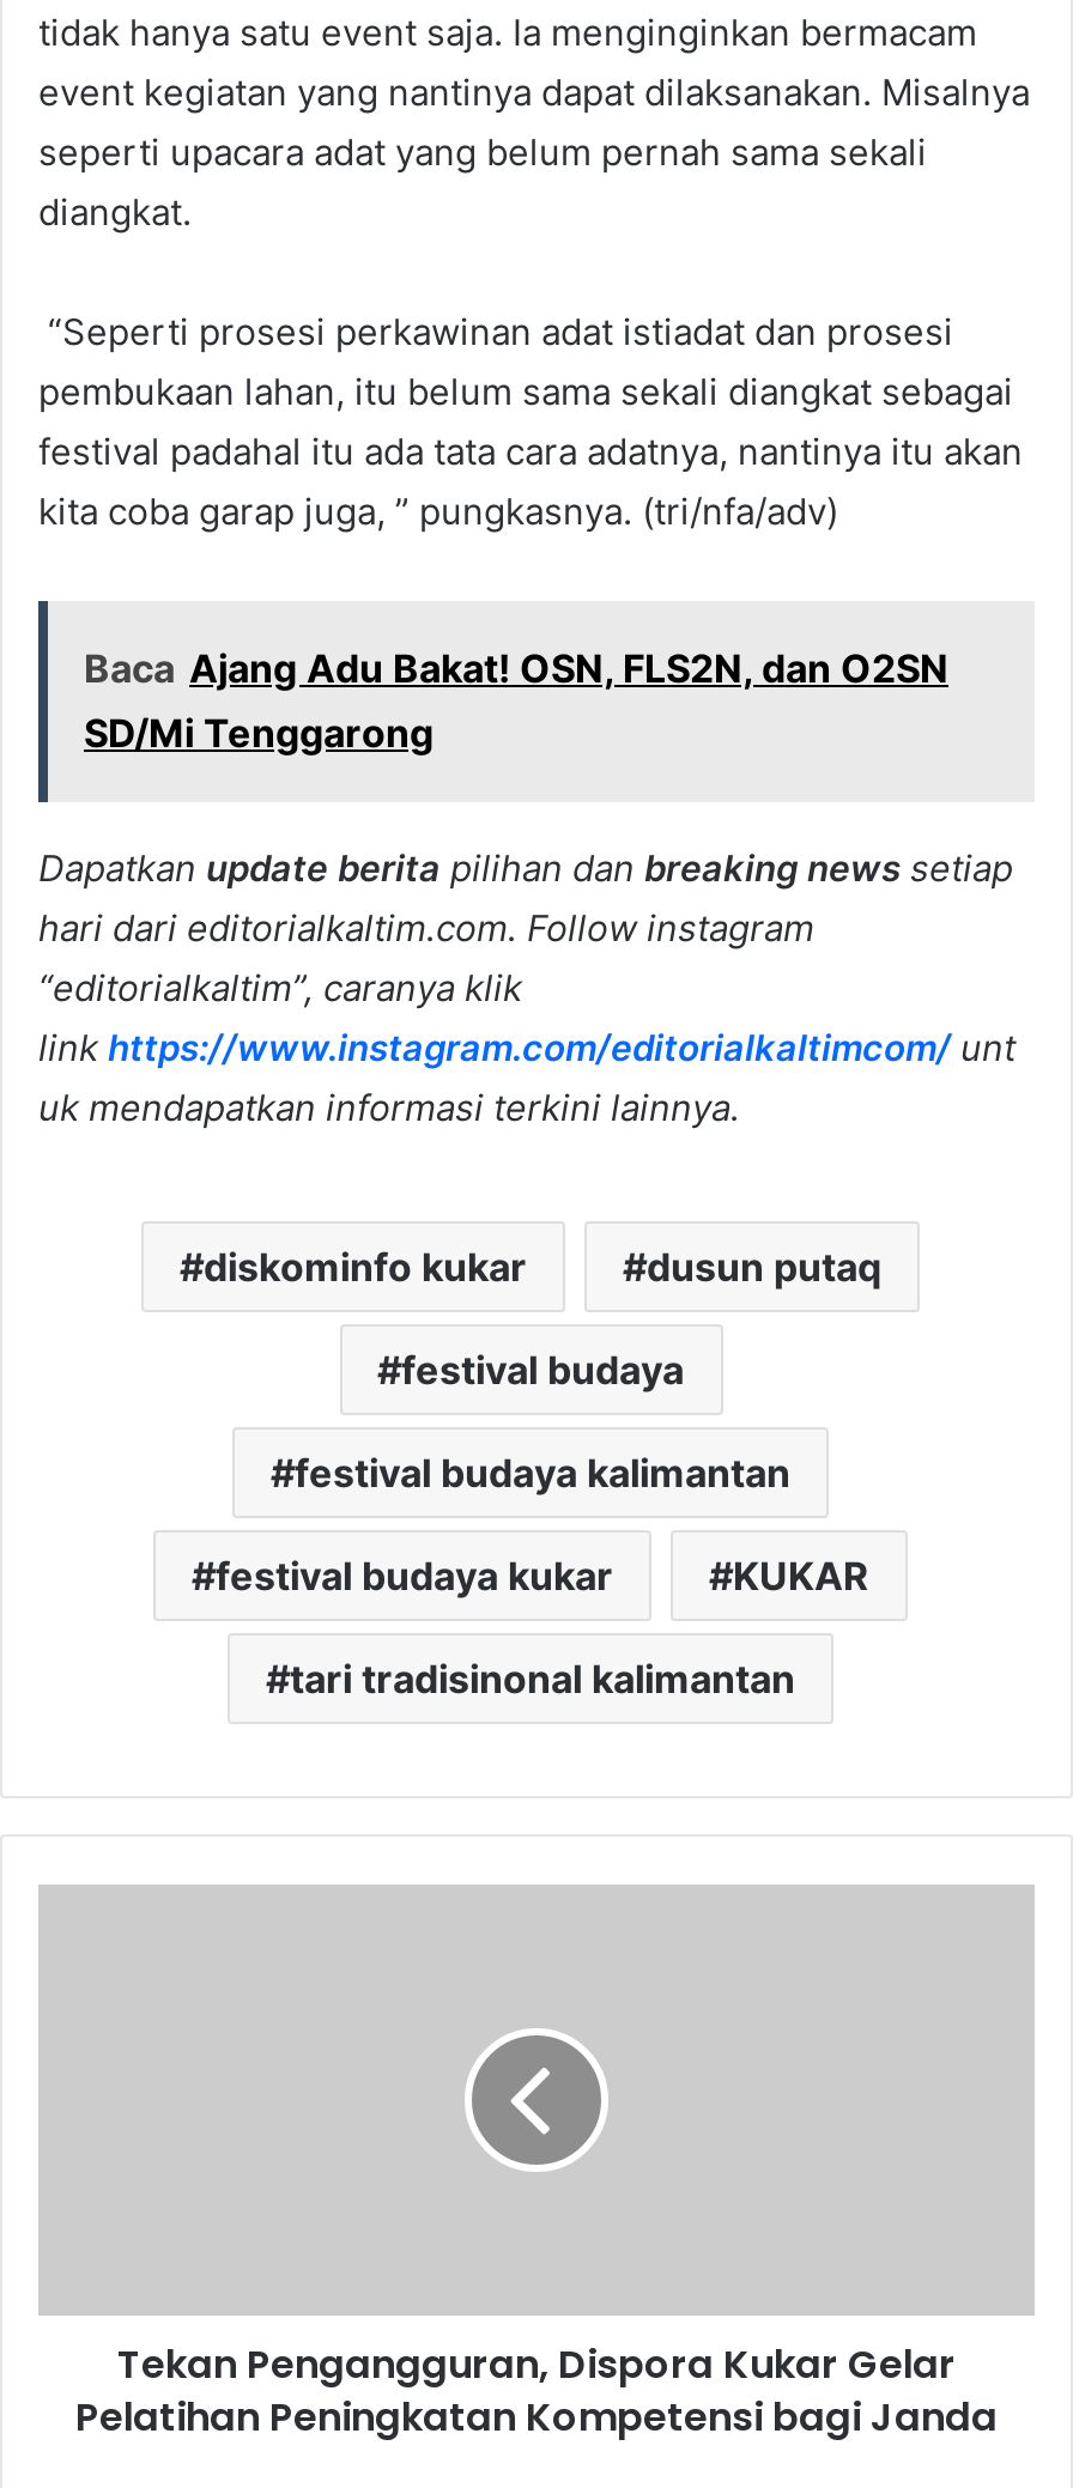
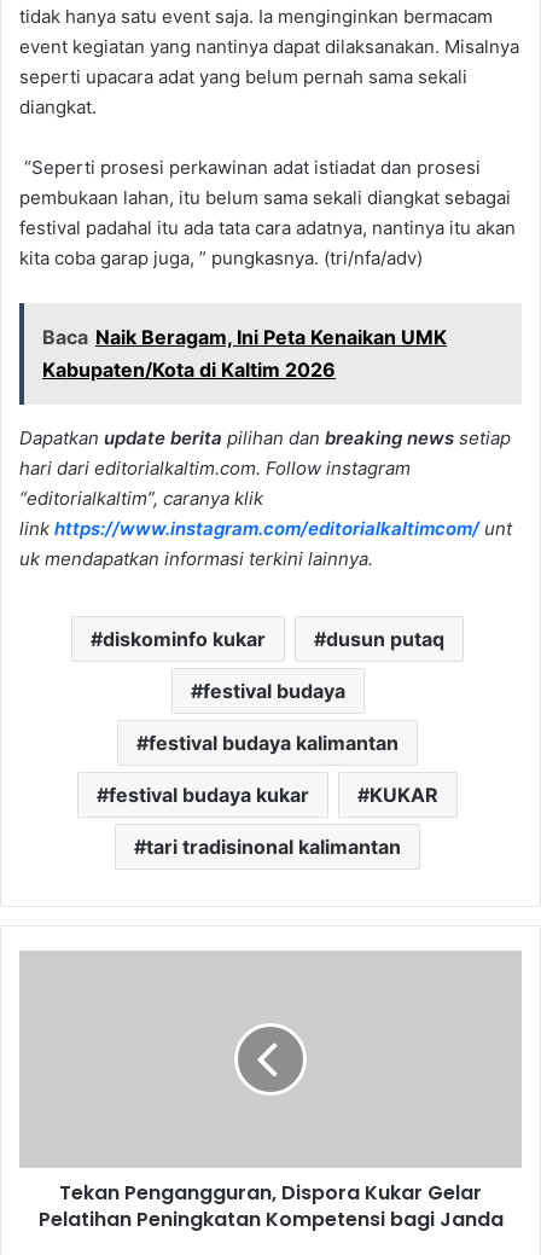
- Baca Ajang Adu Bakat! OSN, FLS2N, dan O2SN
- SD/Mi Tenggarong
+ Baca Naik Beragam, Ini Peta Kenaikan UMK
+ Kabupaten/Kota di Kaltim 2026
